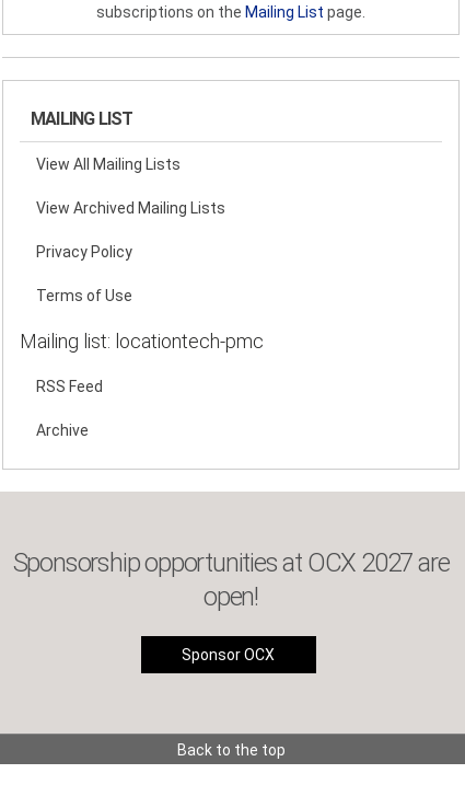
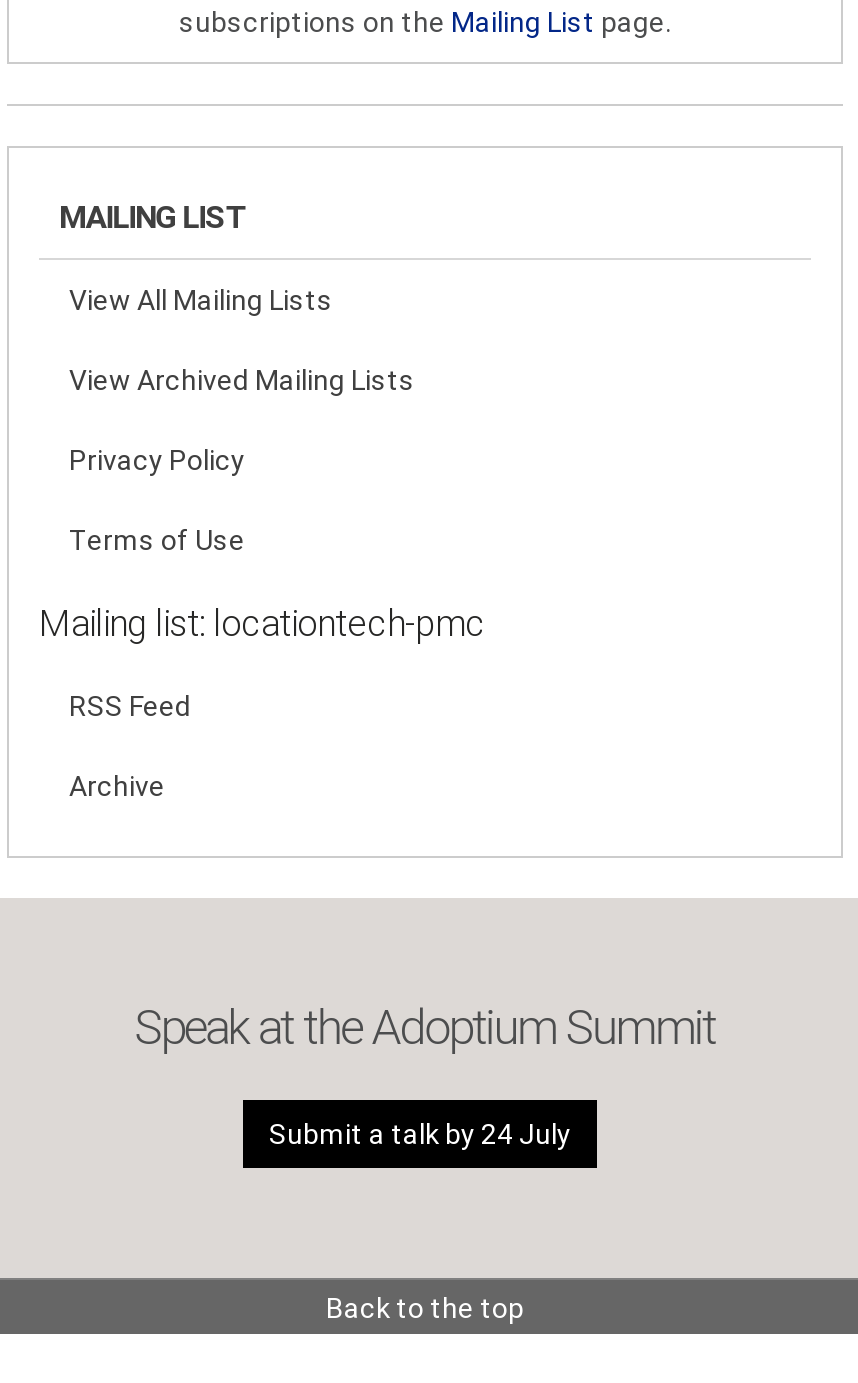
- Sponsorship opportunities at OCX 2027 are
- open!
+ Speak at the Adoptium Summit

- Sponsor OCX
+ Submit a talk by 24 July
